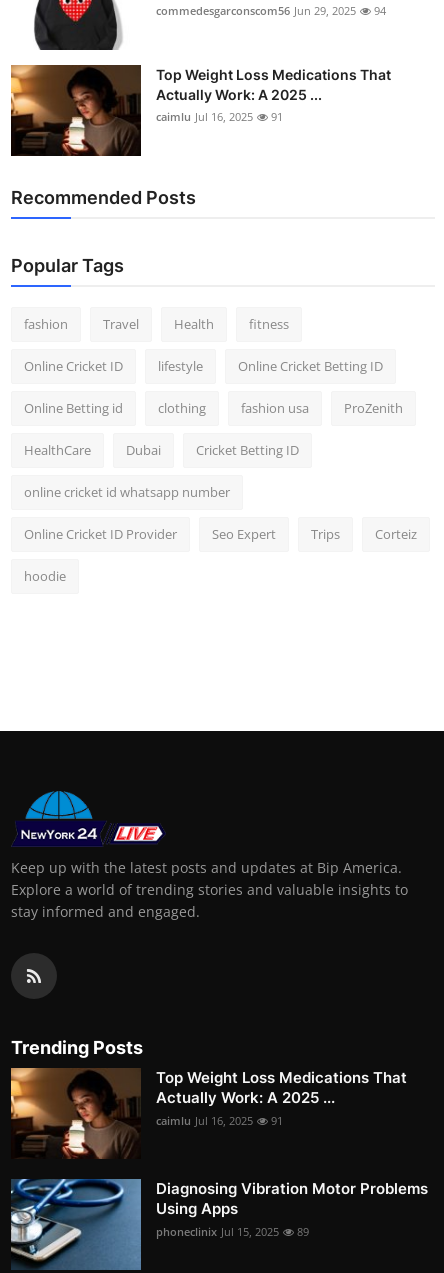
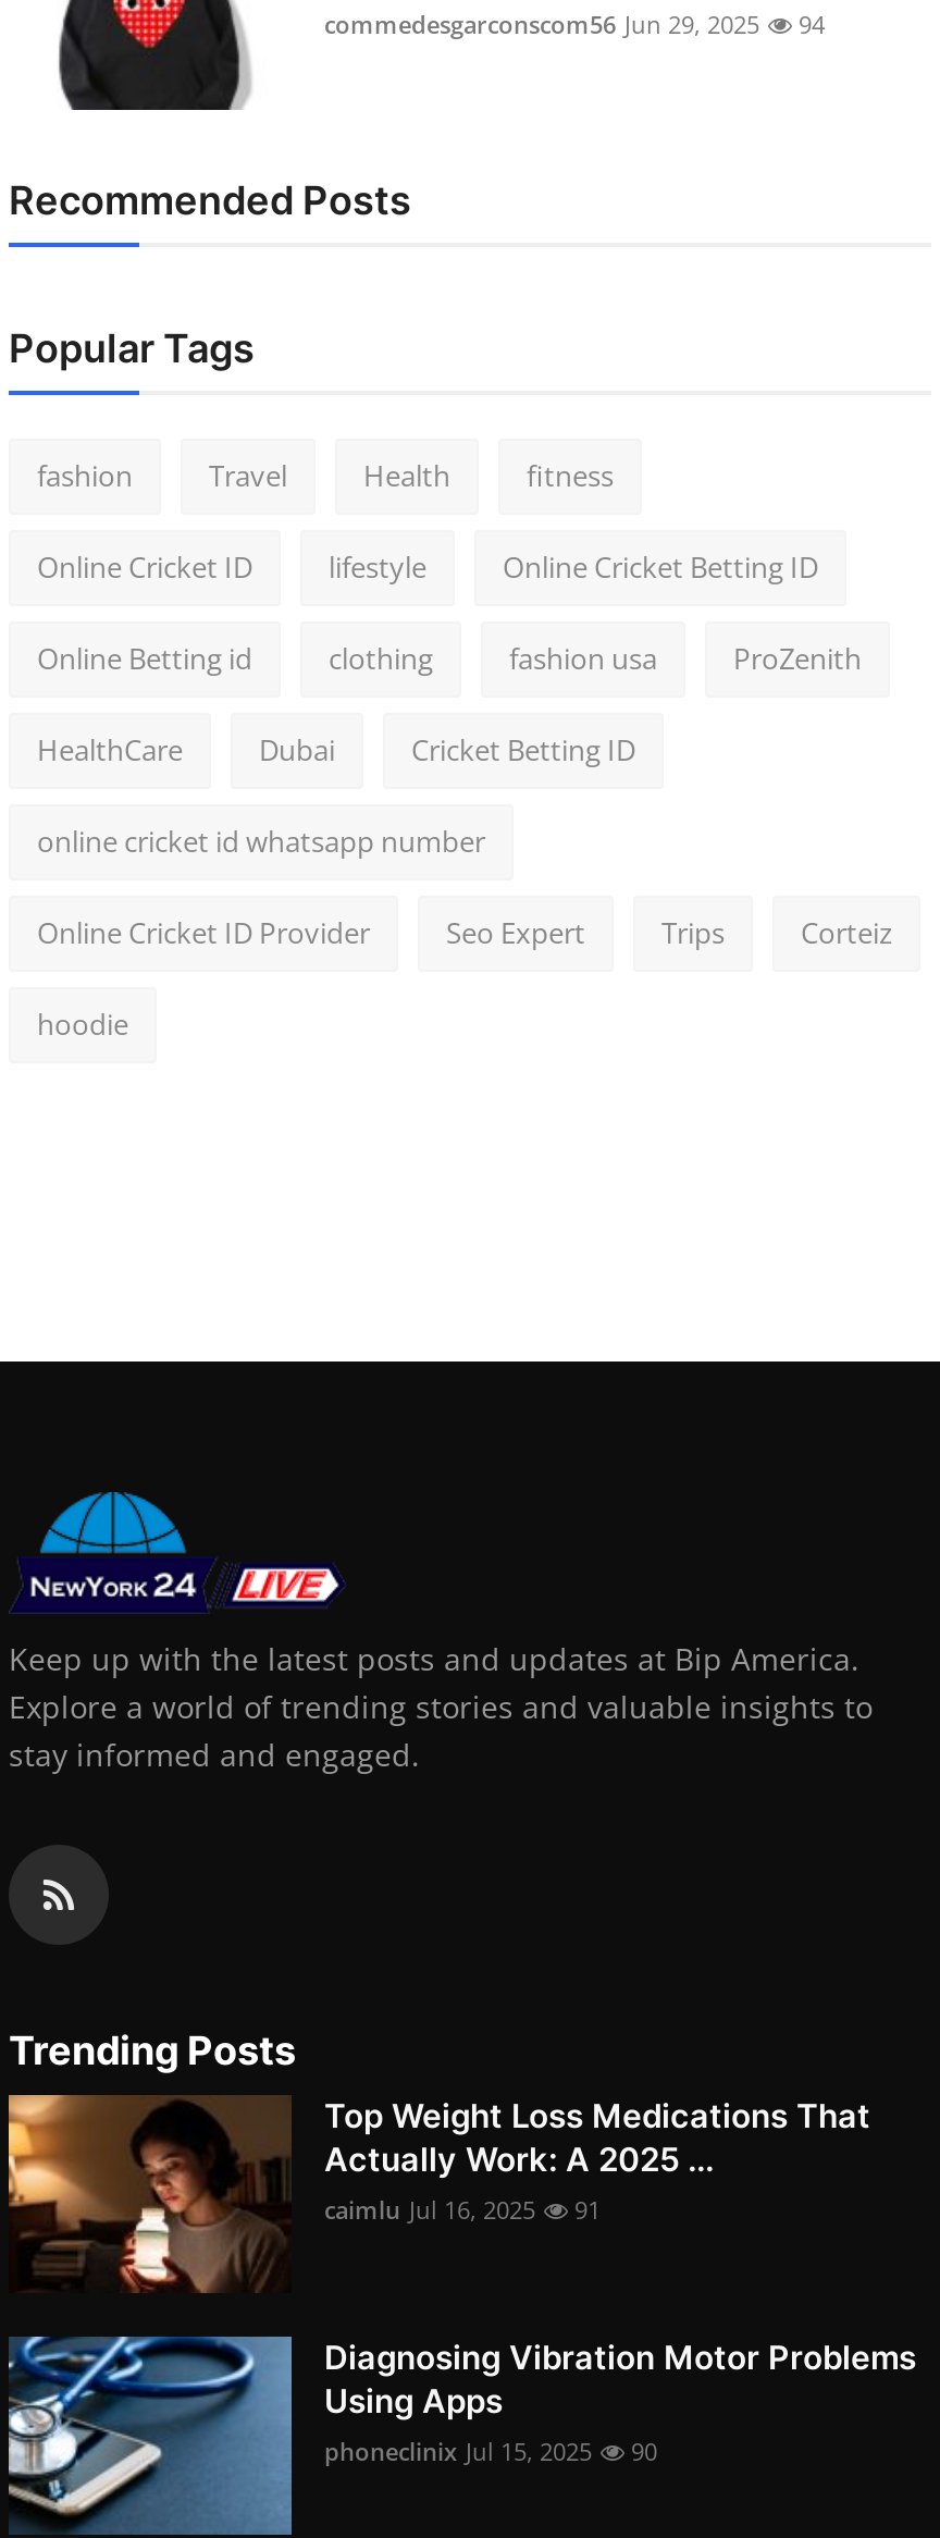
- [image]
- Top Weight Loss Medications That
- Actually Work: A 2025 ...
- caimlu Jul 16, 2025
- 91

- phoneclinix Jul 15, 2025 89
+ phoneclinix Jul 15, 2025 90
